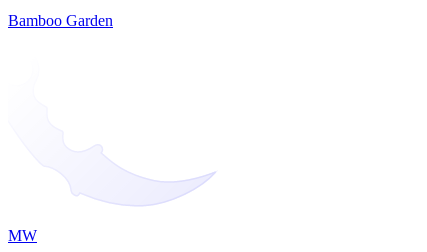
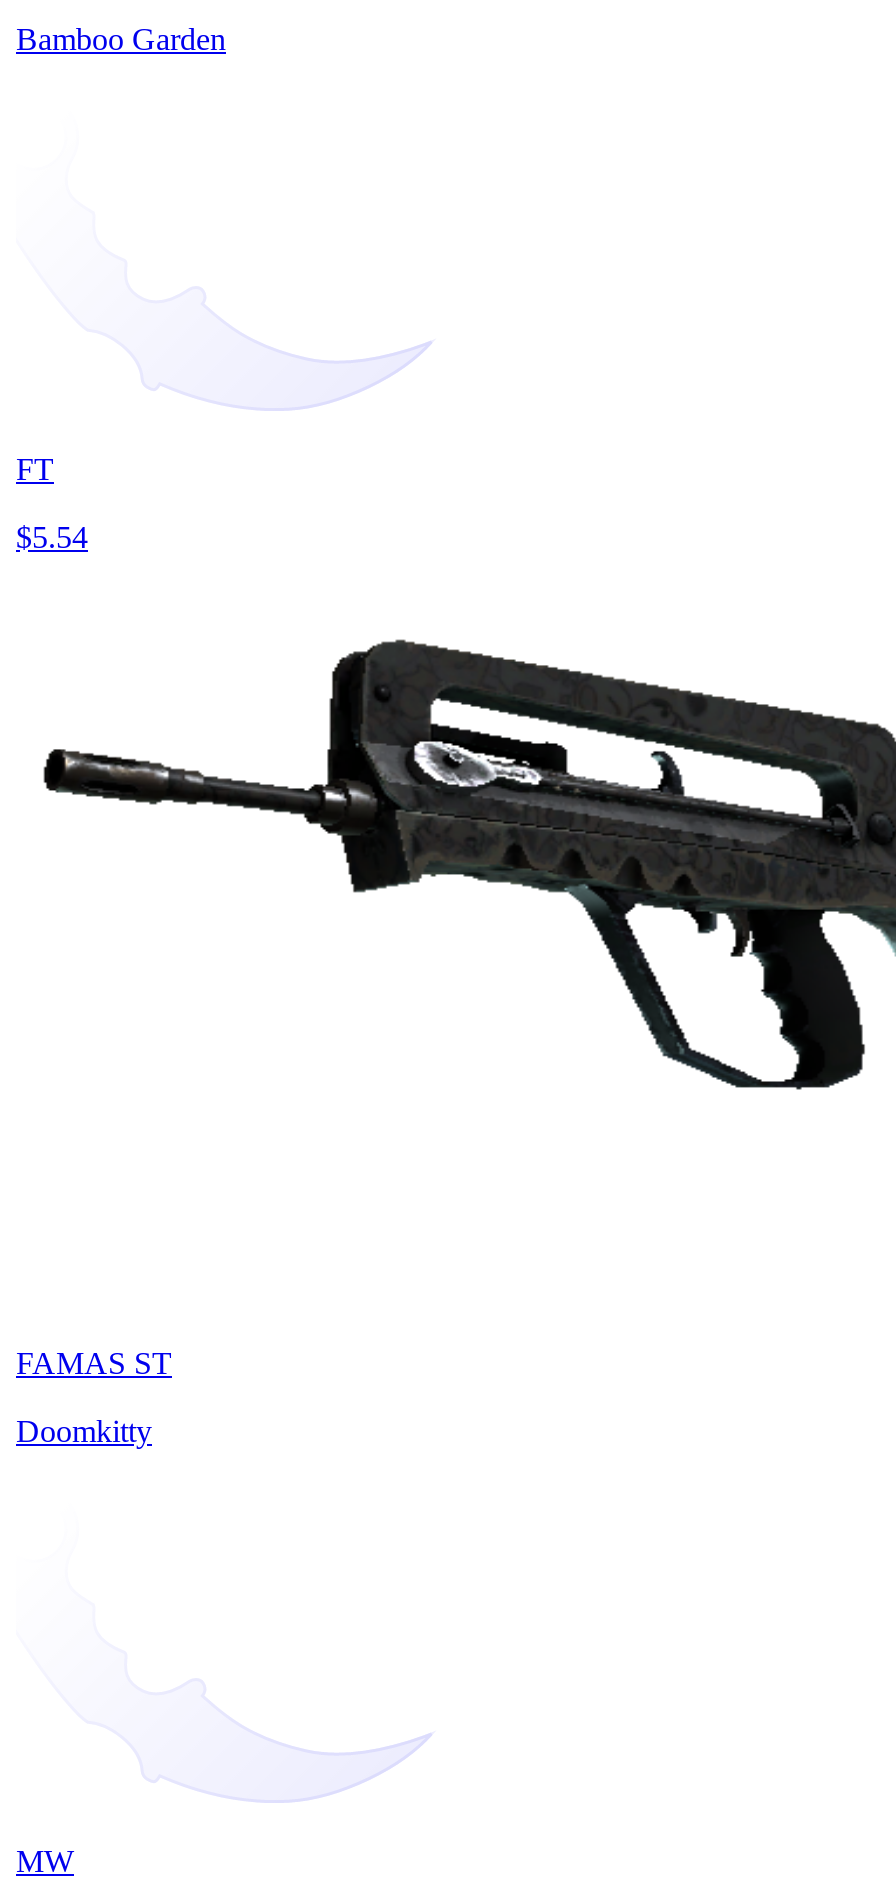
+ FT
+ $5.54

+ FAMAS ST
+ Doomkitty

+ [image]
